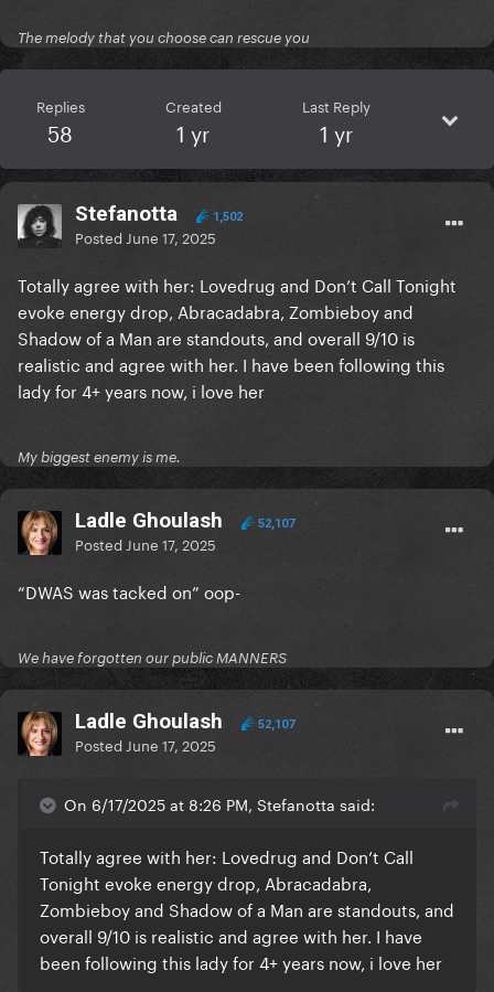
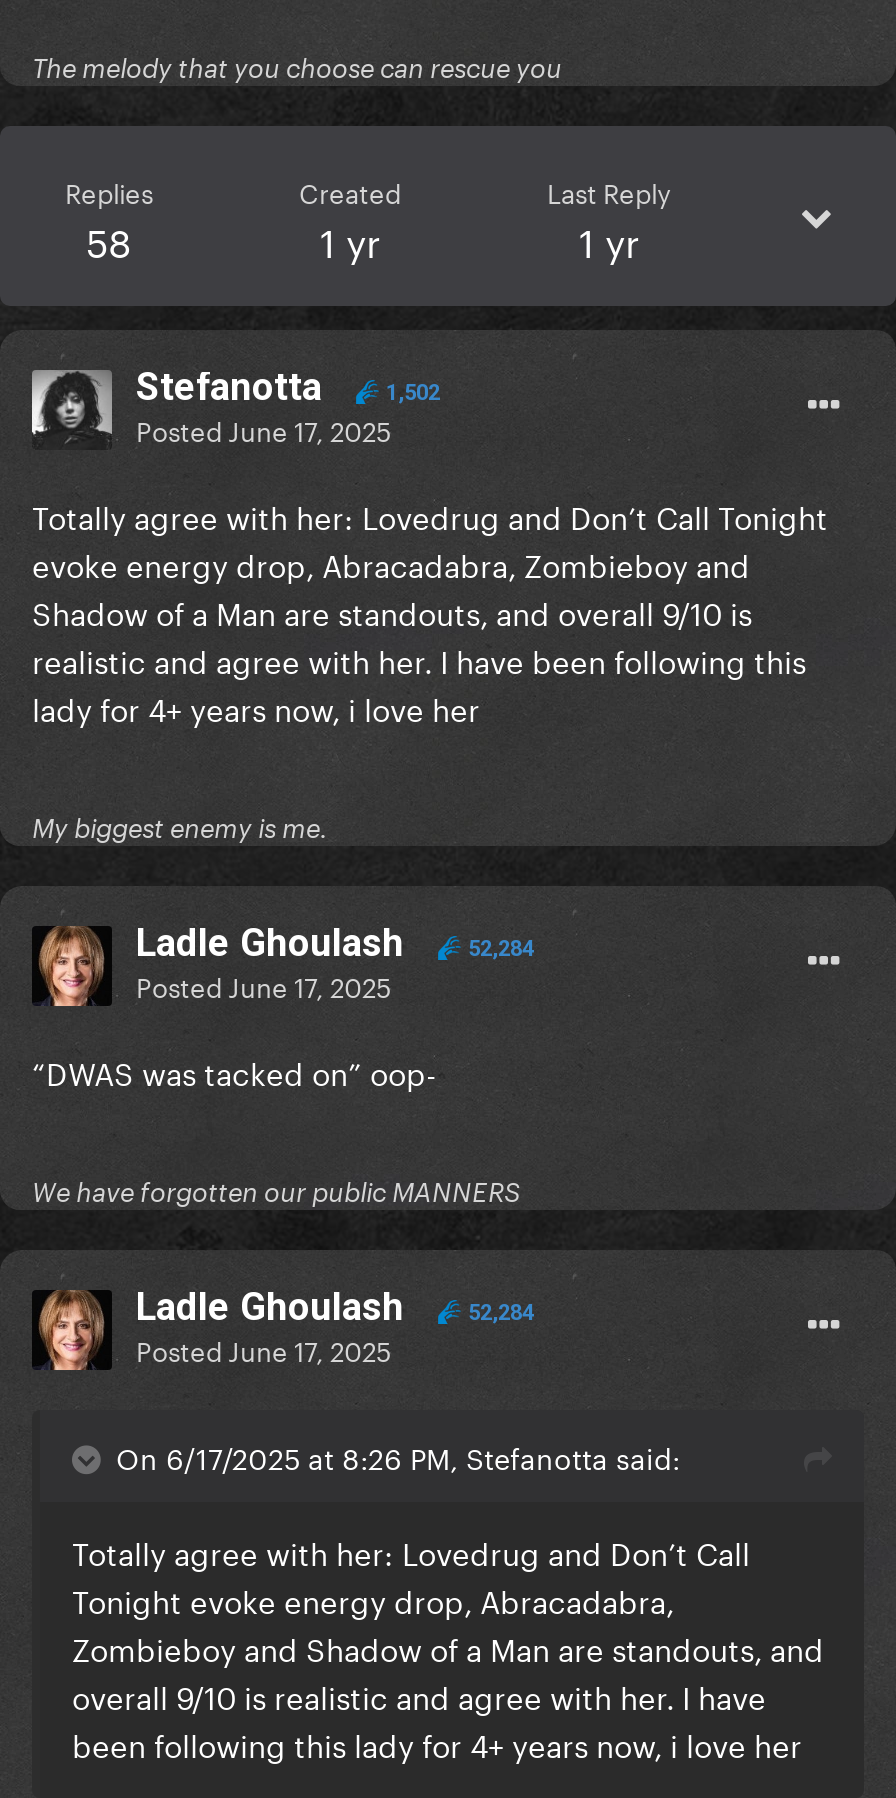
- 52,107
+ 52,284

- 52,107
+ 52,284
